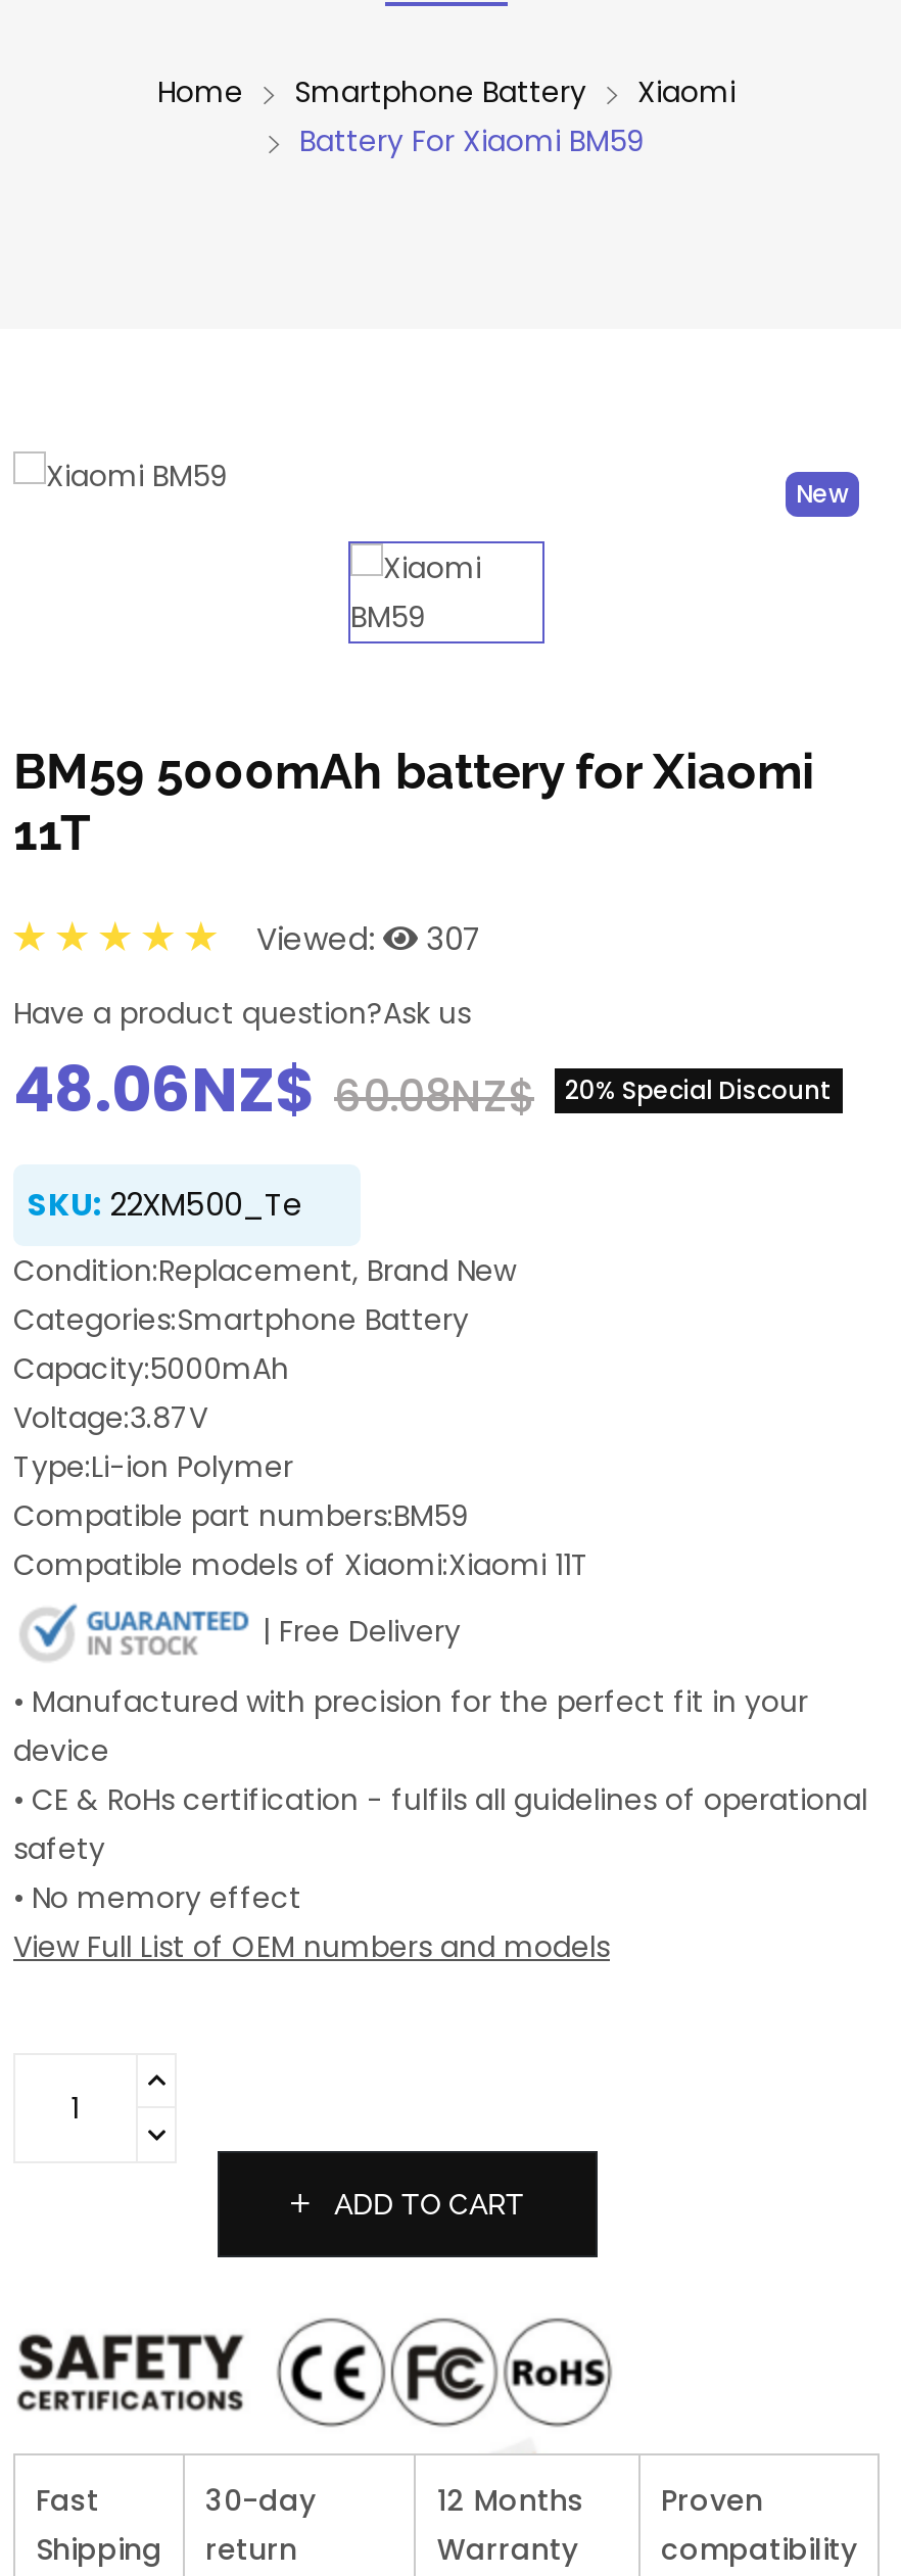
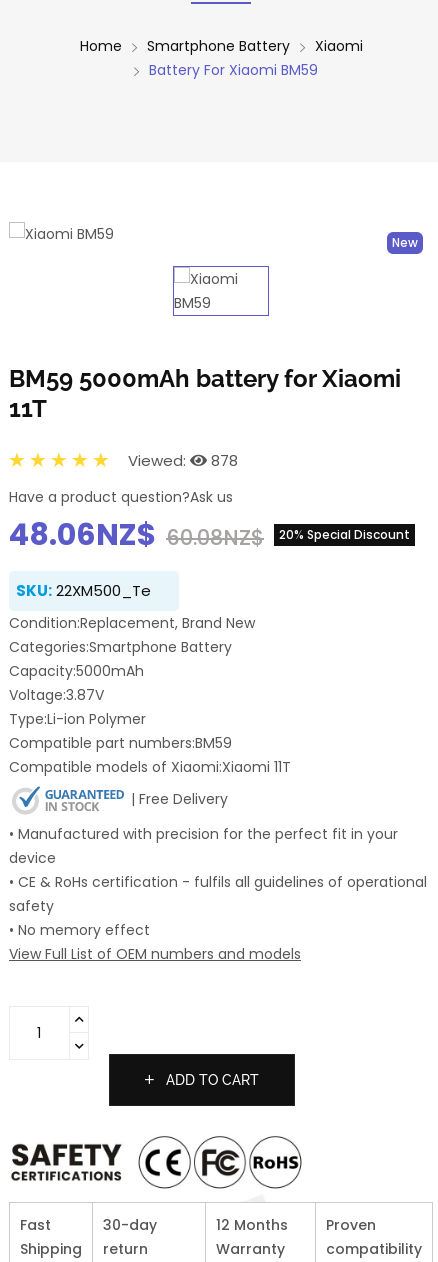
- Viewed: 307
+ Viewed: 878
